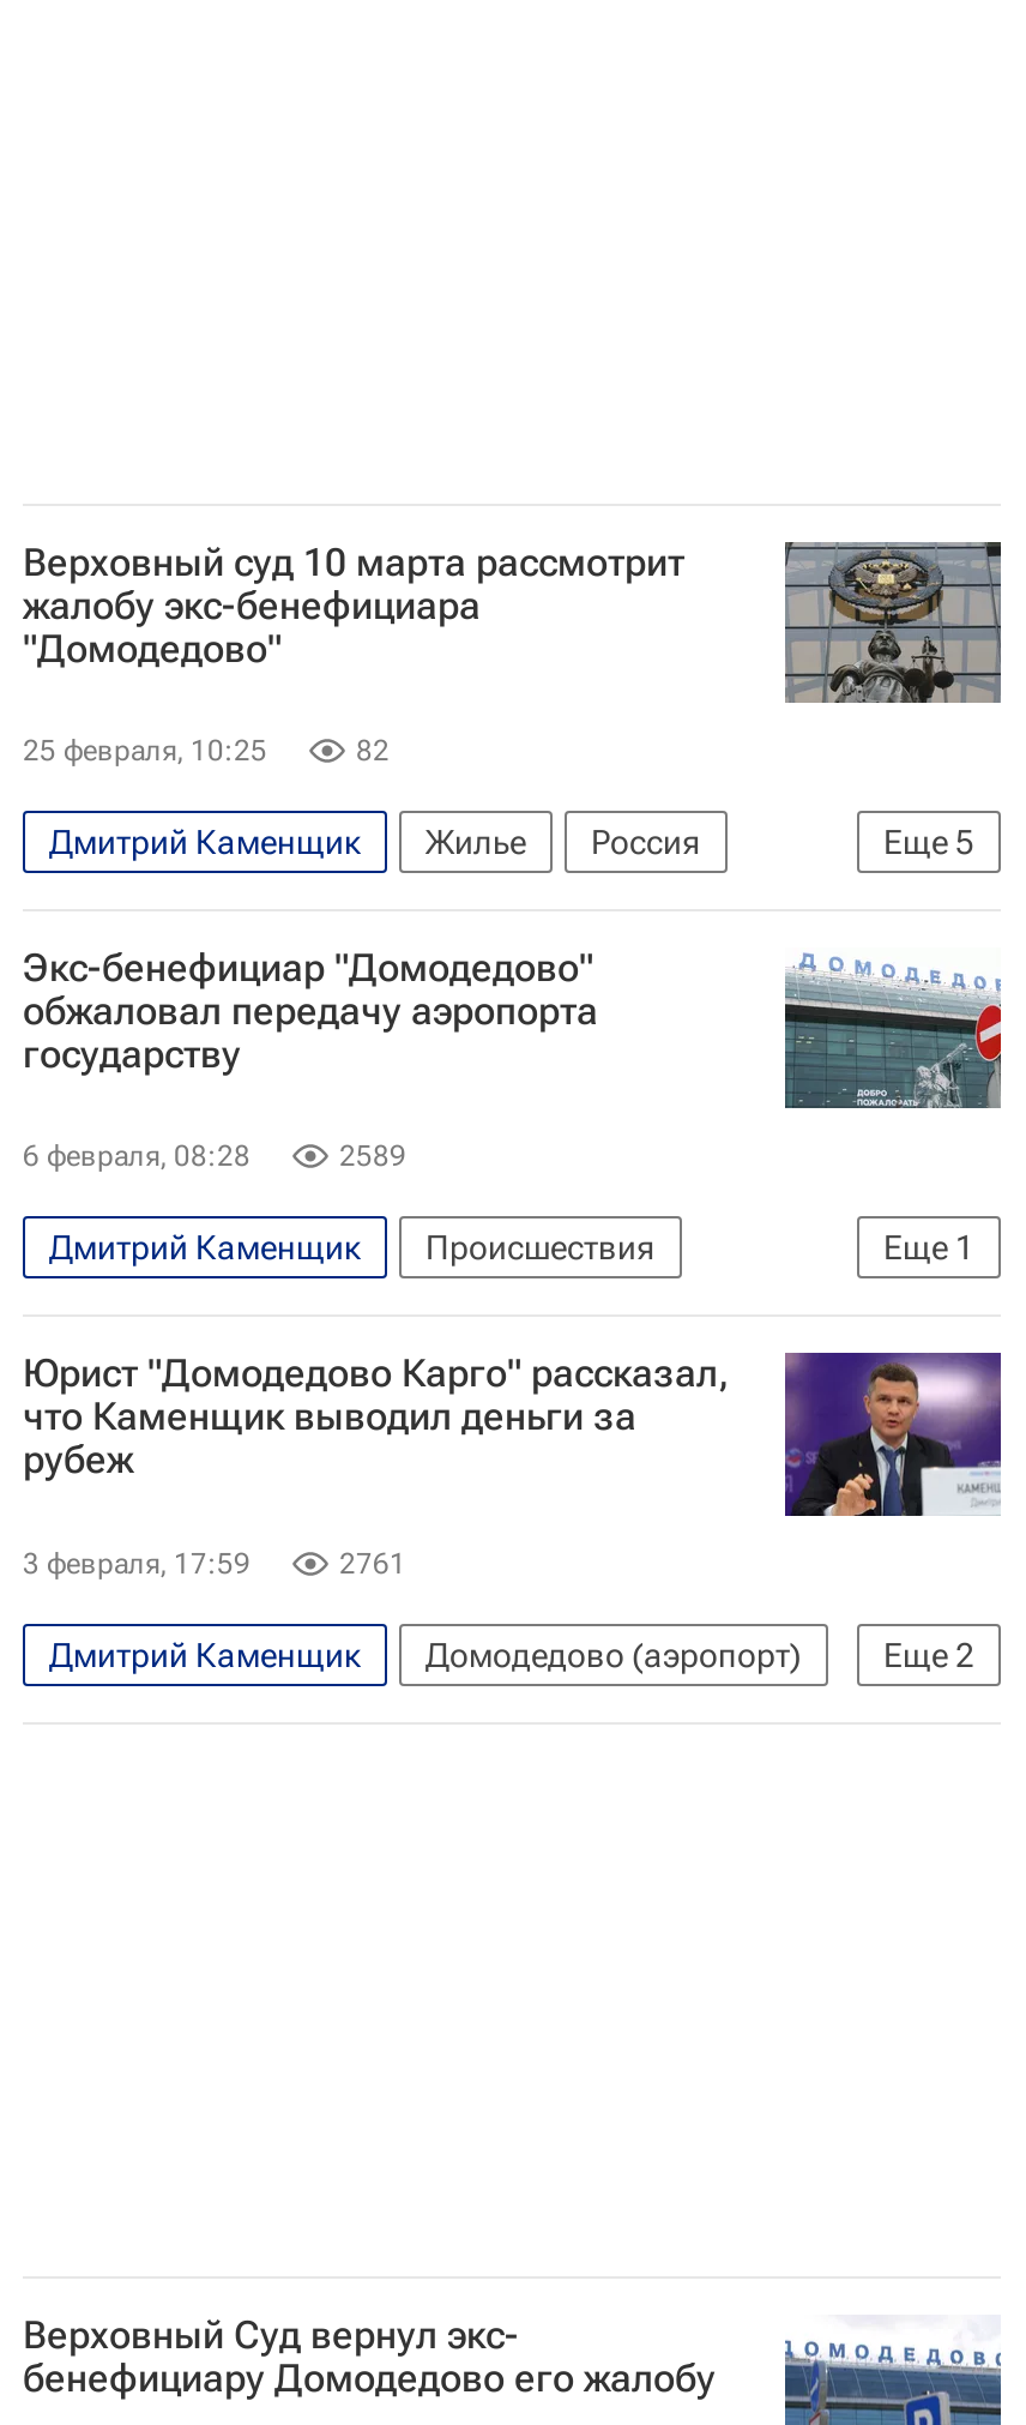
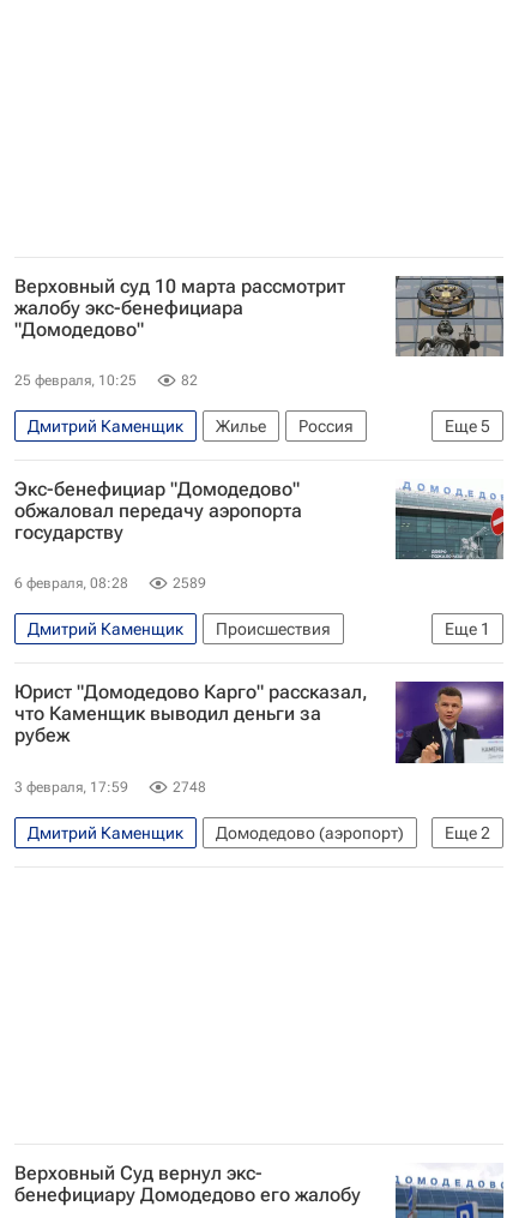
- 2761
+ 2748
